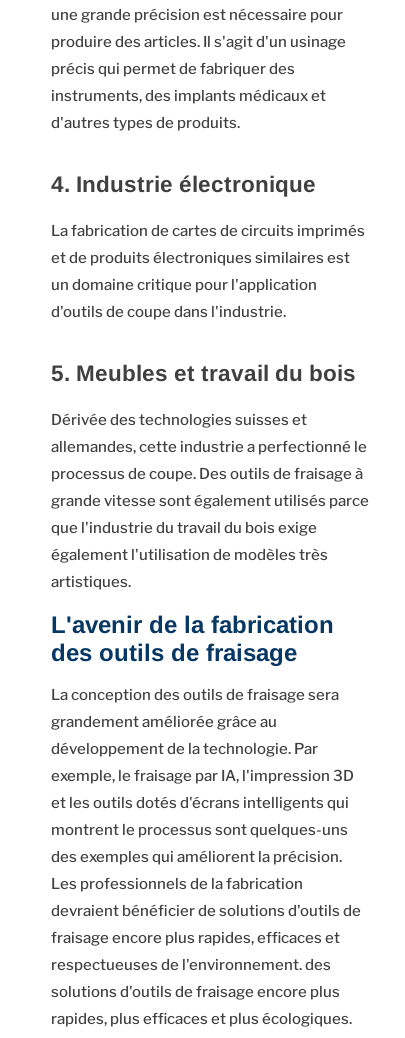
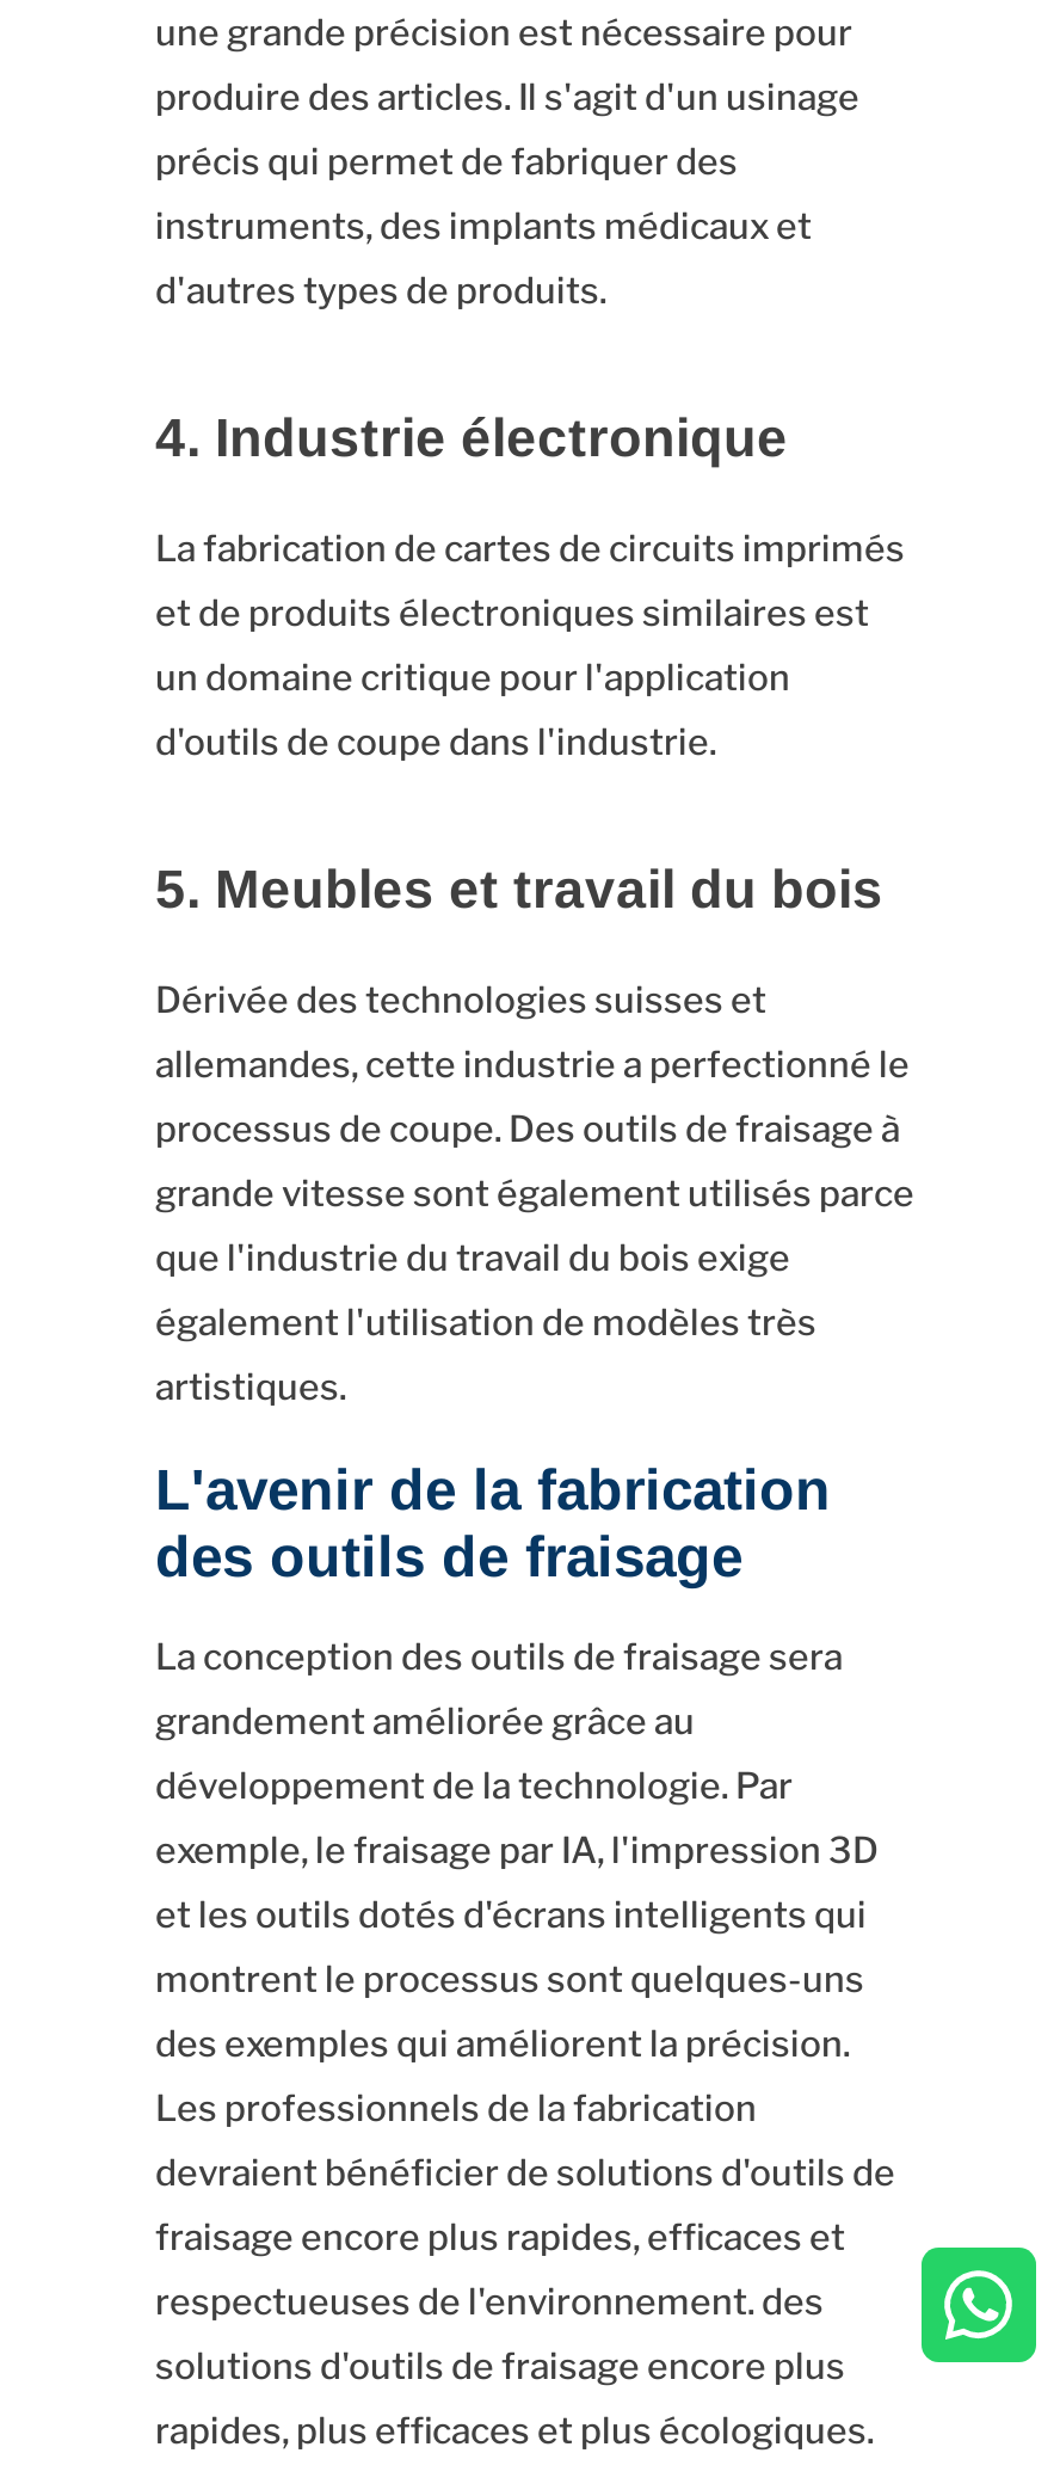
+ [image]
